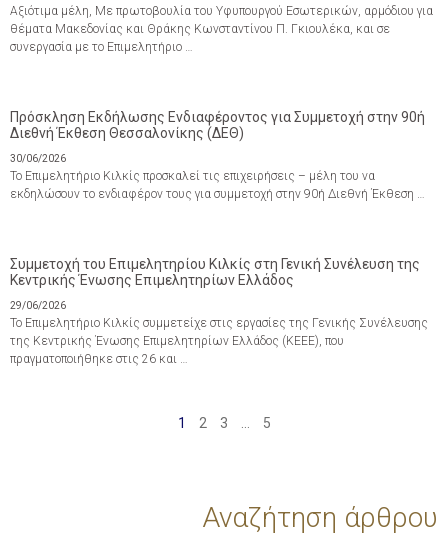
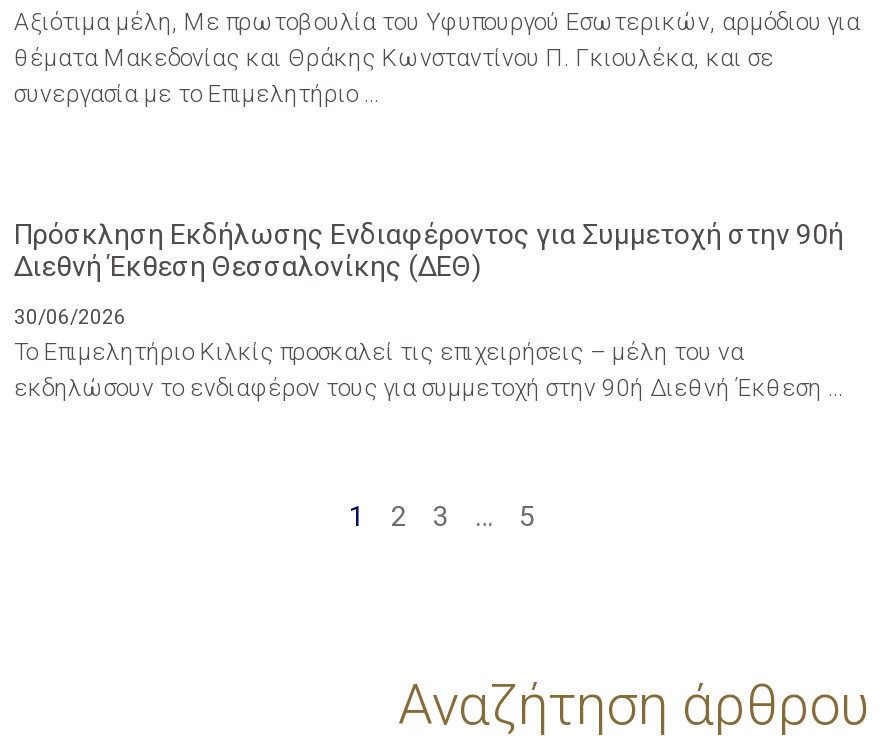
- Συμμετοχή του Επιμελητηρίου Κιλκίς στη Γενική Συνέλευση της
- Κεντρικής Ένωσης Επιμελητηρίων Ελλάδος
- 29/06/2026
- Το Επιμελητήριο Κιλκίς συμμετείχε στις εργασίες της Γενικής Συνέλευσης
- της Κεντρικής Ένωσης Επιμελητηρίων Ελλάδος (ΚΕΕΕ), που
- πραγματοποιήθηκε στις 26 και …
